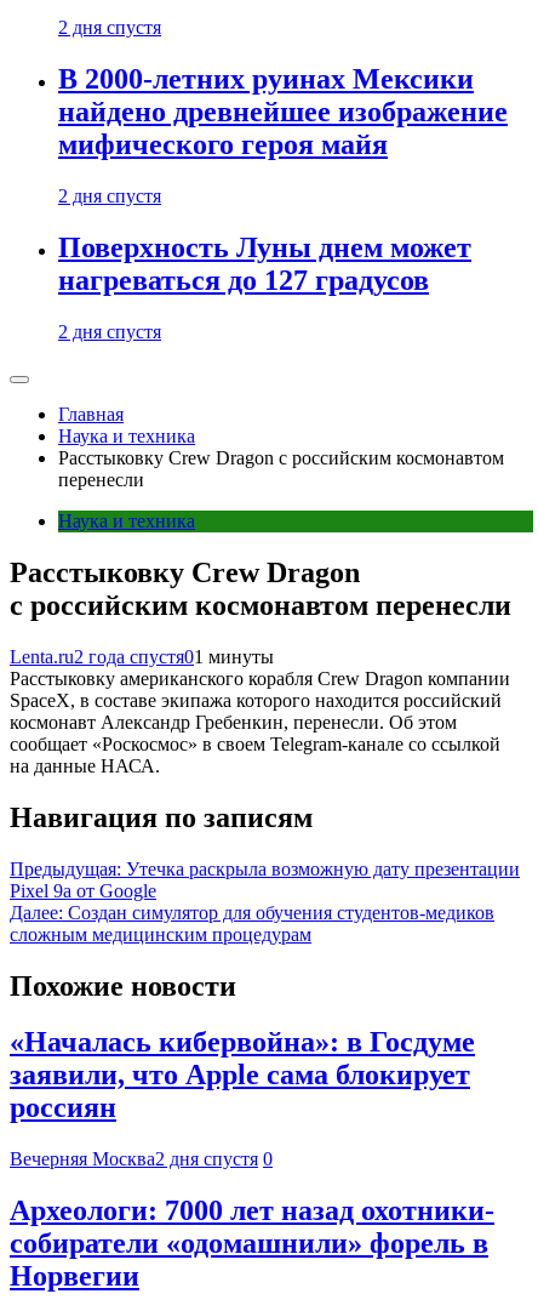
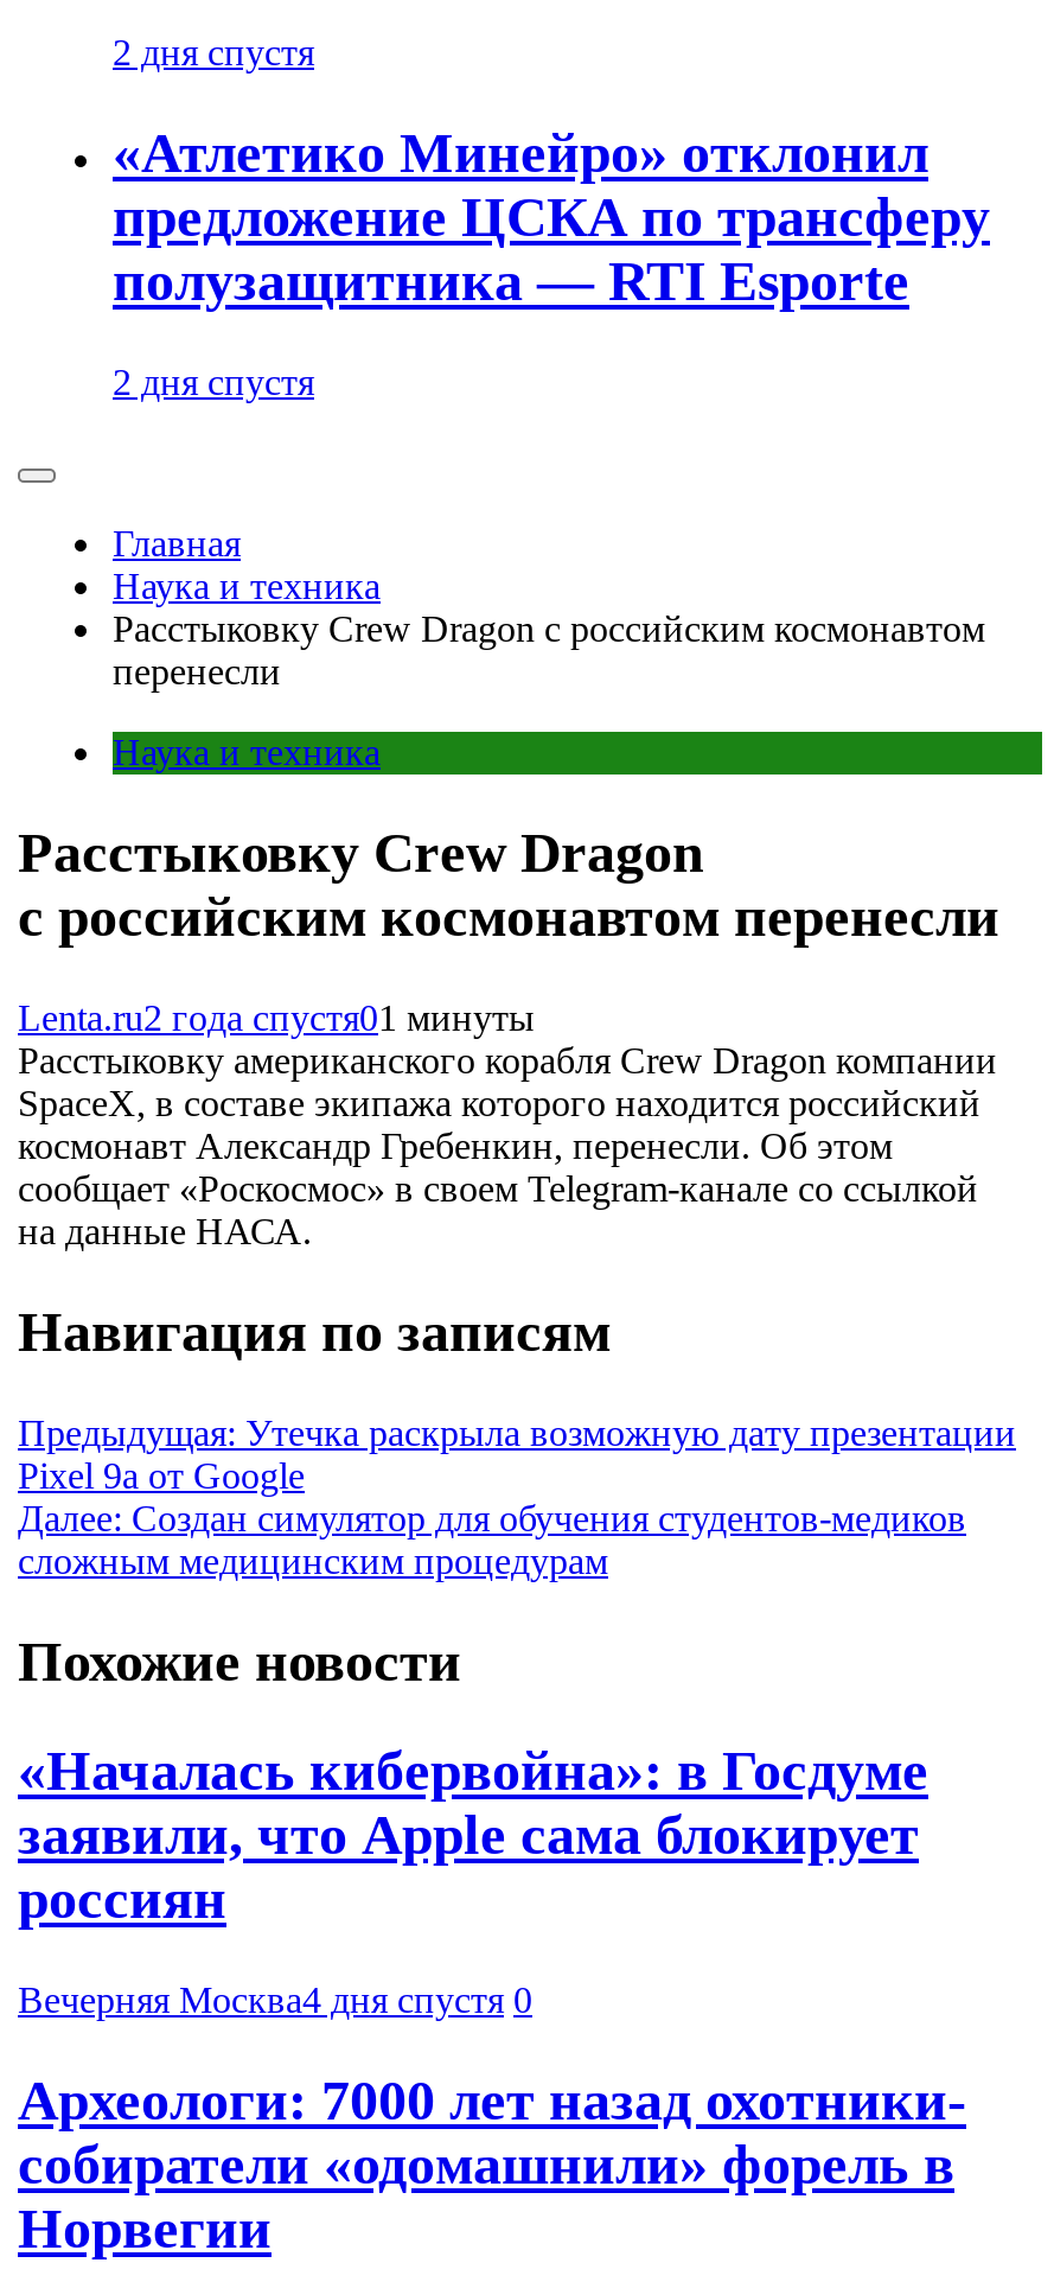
- В 2000-летних руинах Мексики
- найдено древнейшее изображение
- мифического героя майя
- 2 дня спустя
- Поверхность Луны днем может
- нагреваться до 127 градусов
+ «Атлетико Минейро» отклонил
+ предложение ЦСКА по трансферу
+ полузащитника — RTI Esporte

- Вечерняя Москва2 дня спустя 0
+ Вечерняя Москва4 дня спустя 0
